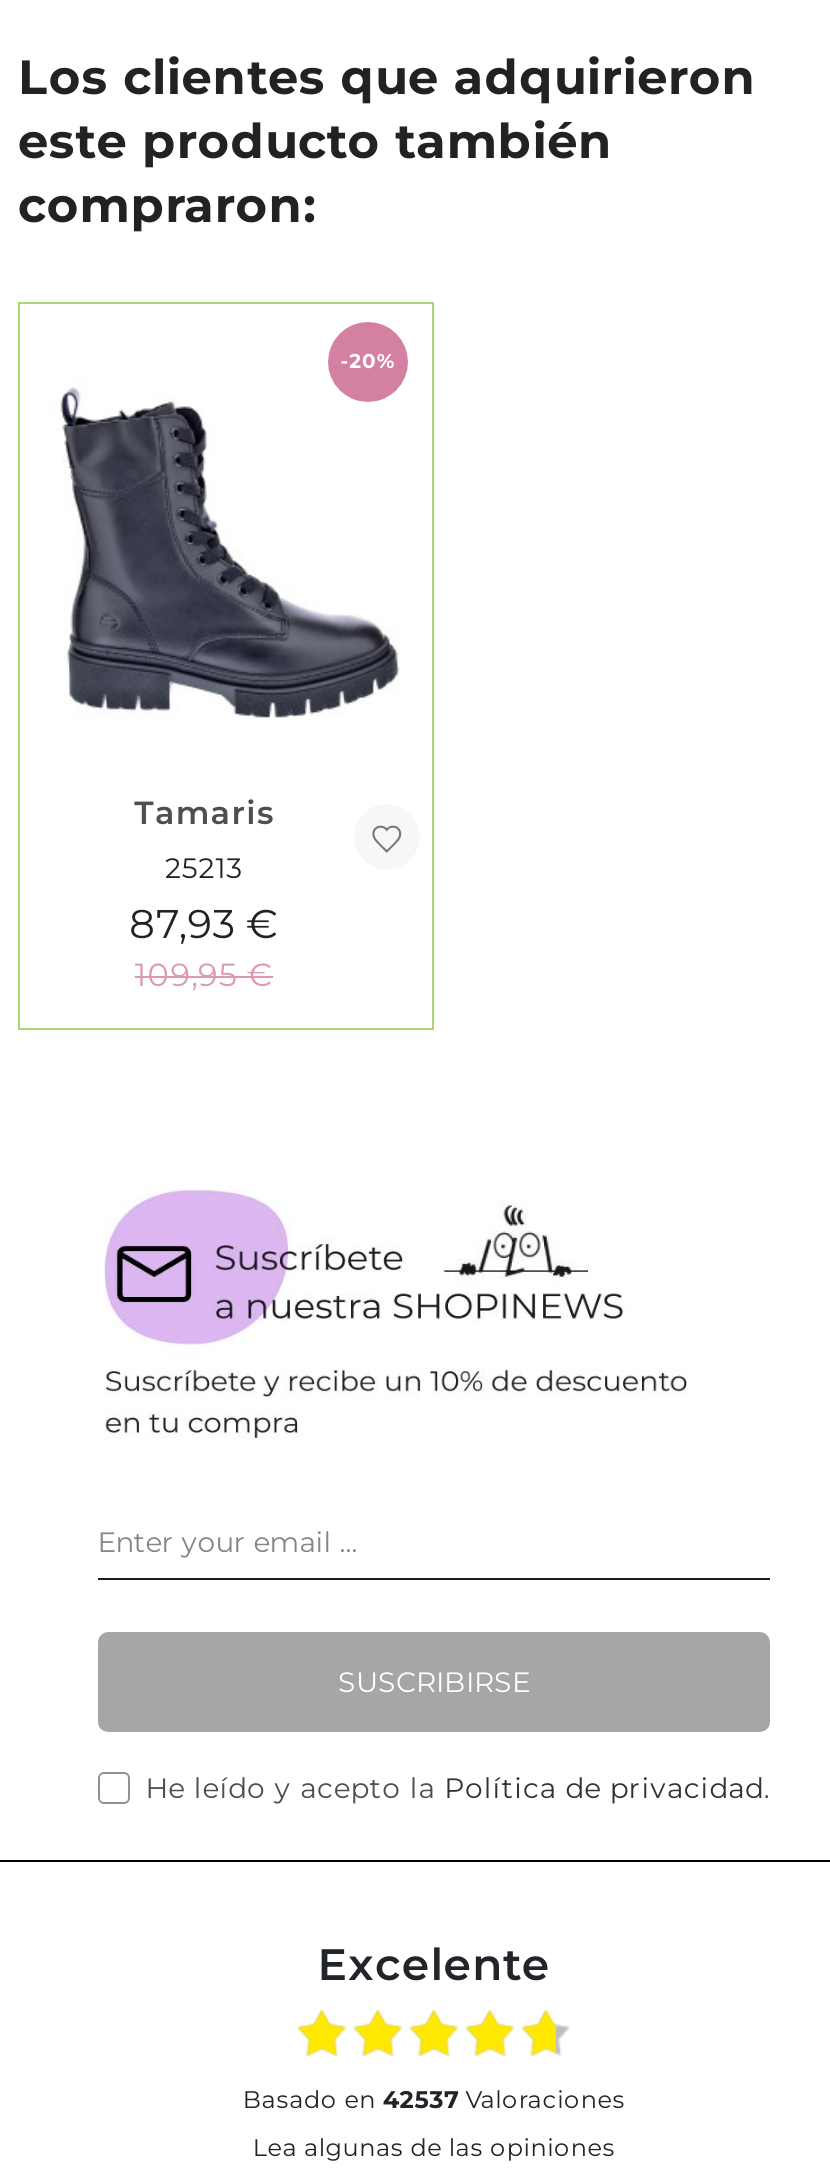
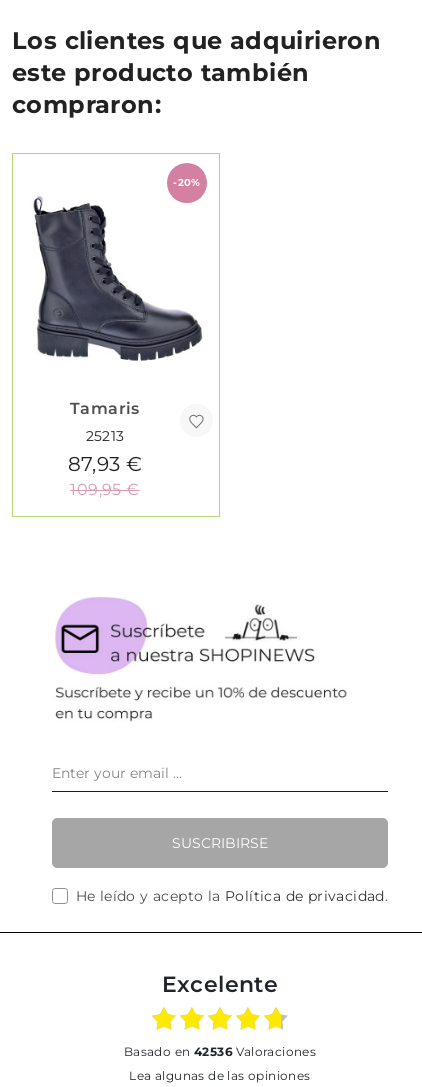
- basado en 42537 Valoraciones
+ basado en 42536 Valoraciones
